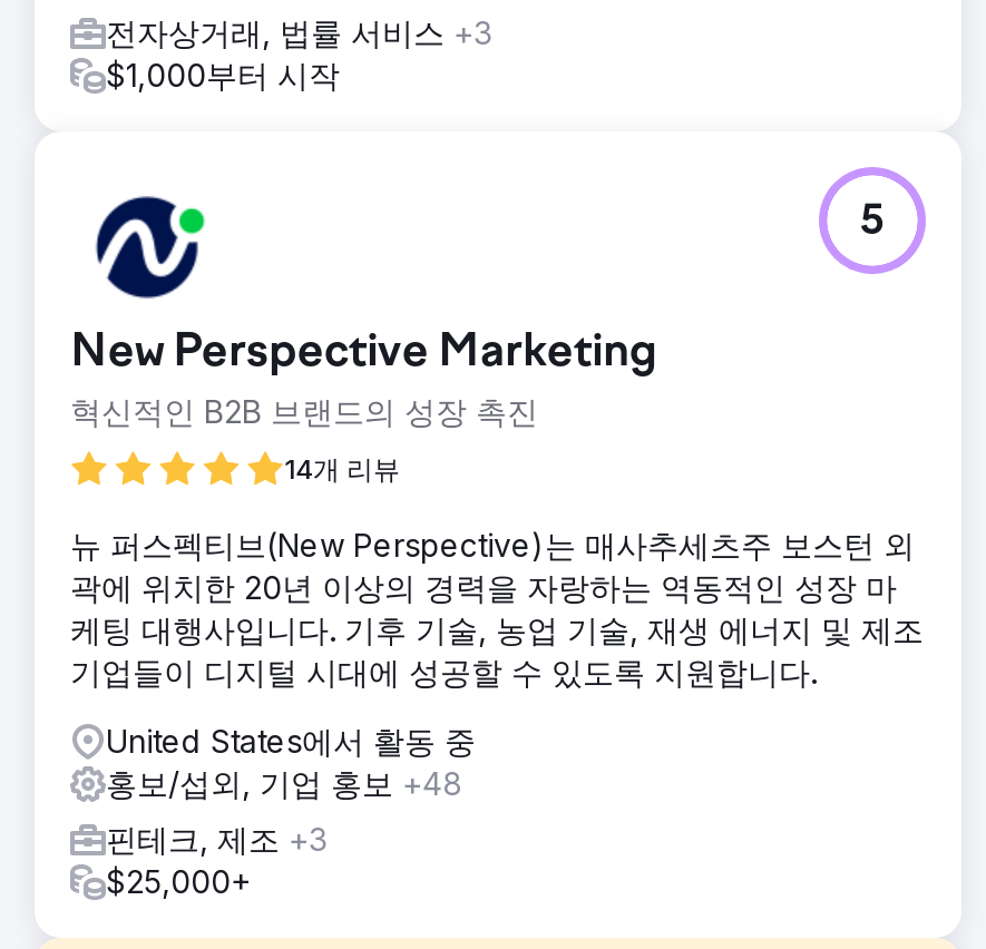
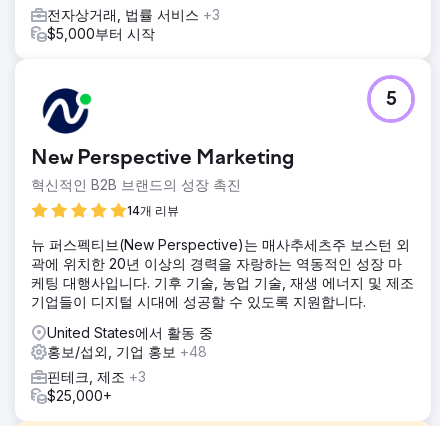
- $1,000부터 시작
+ $5,000부터 시작
